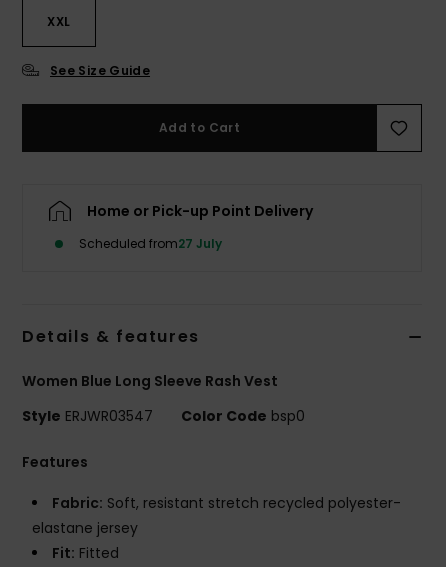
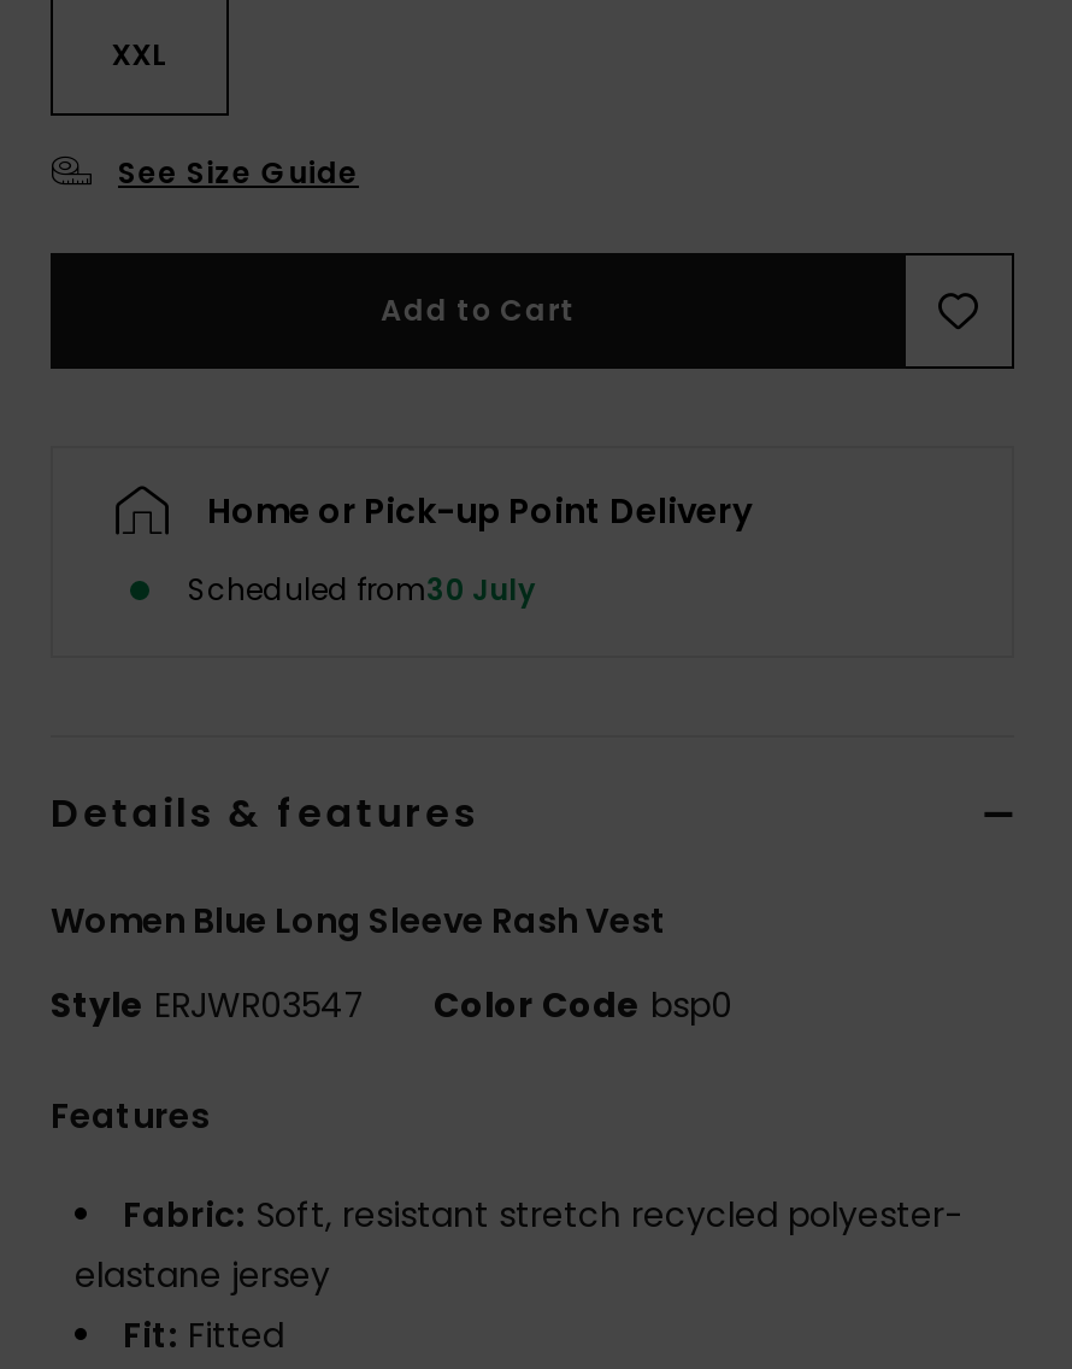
- Scheduled from27 July
+ Scheduled from30 July
